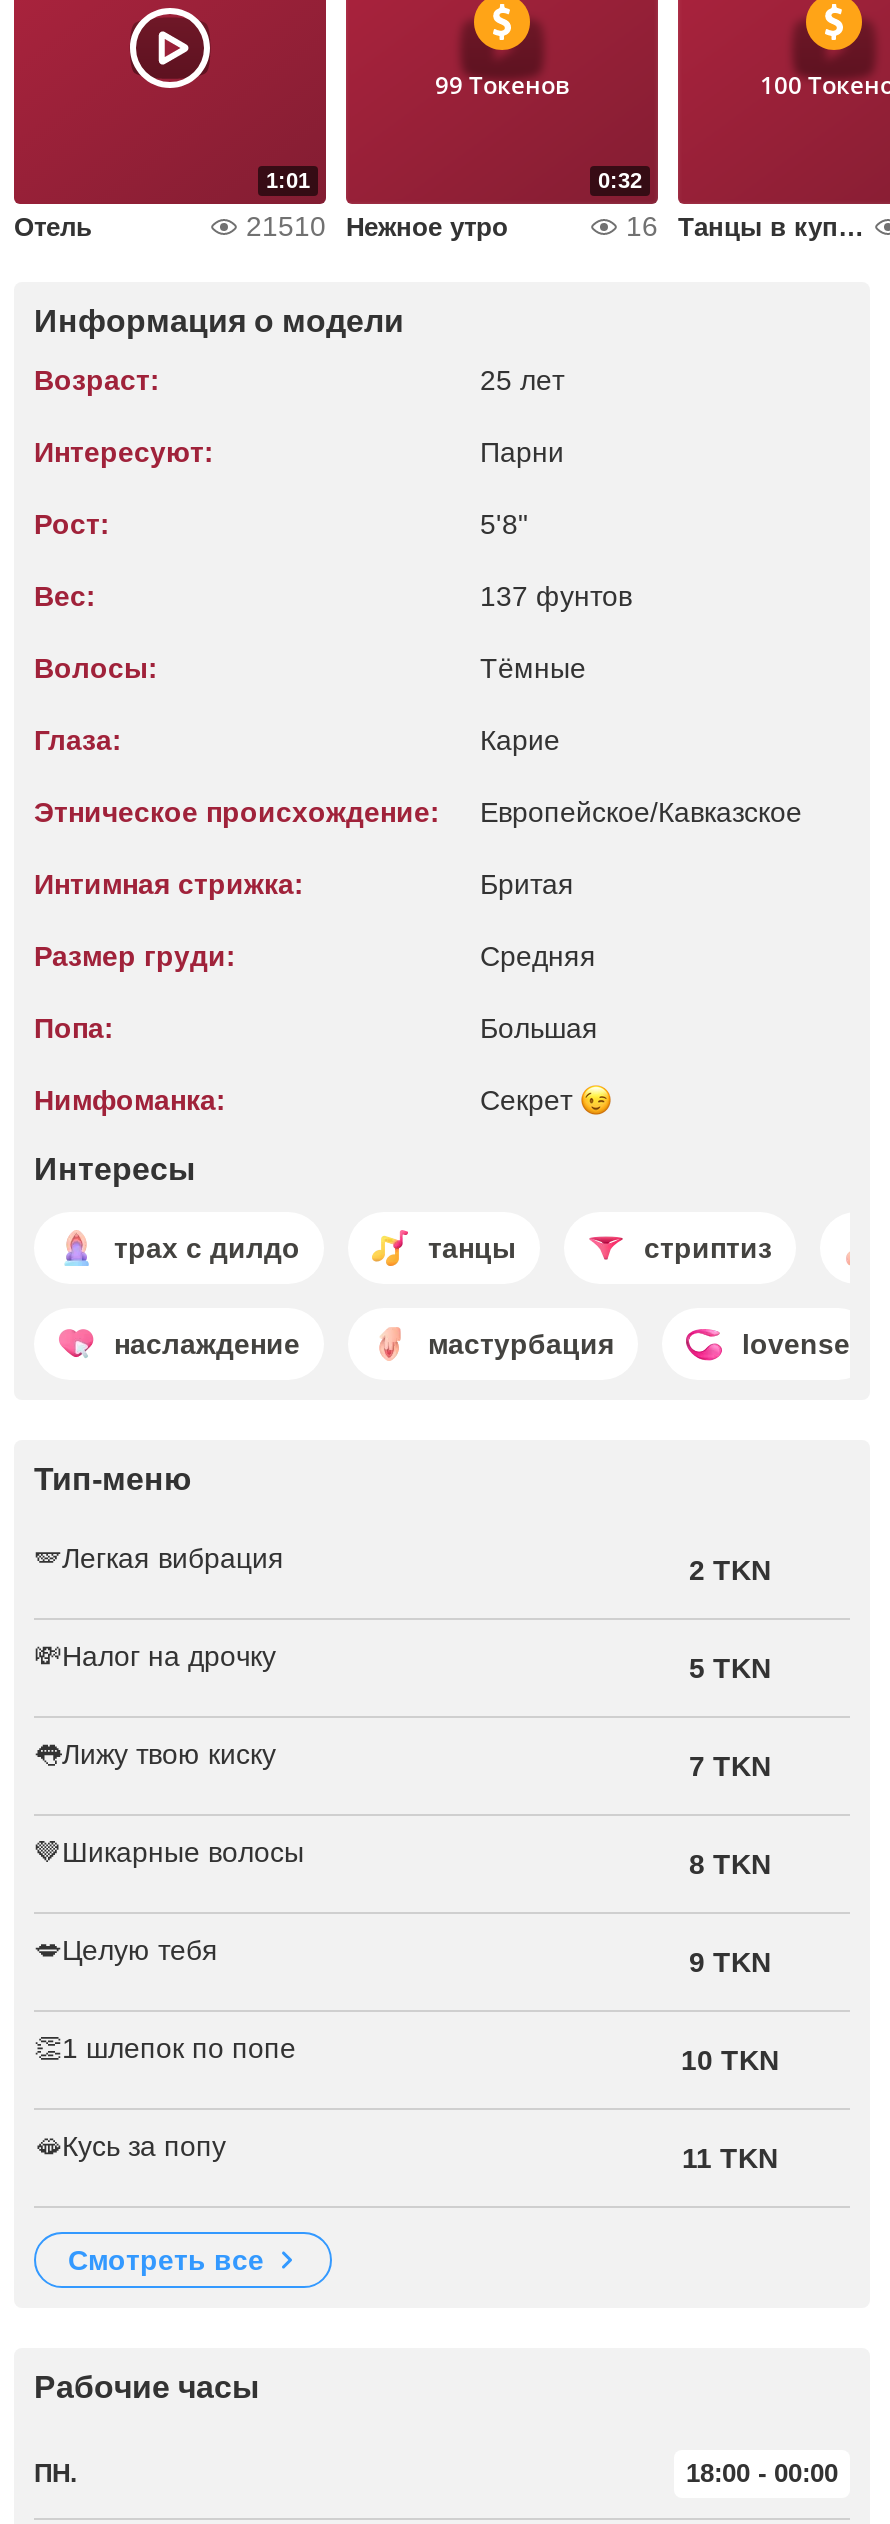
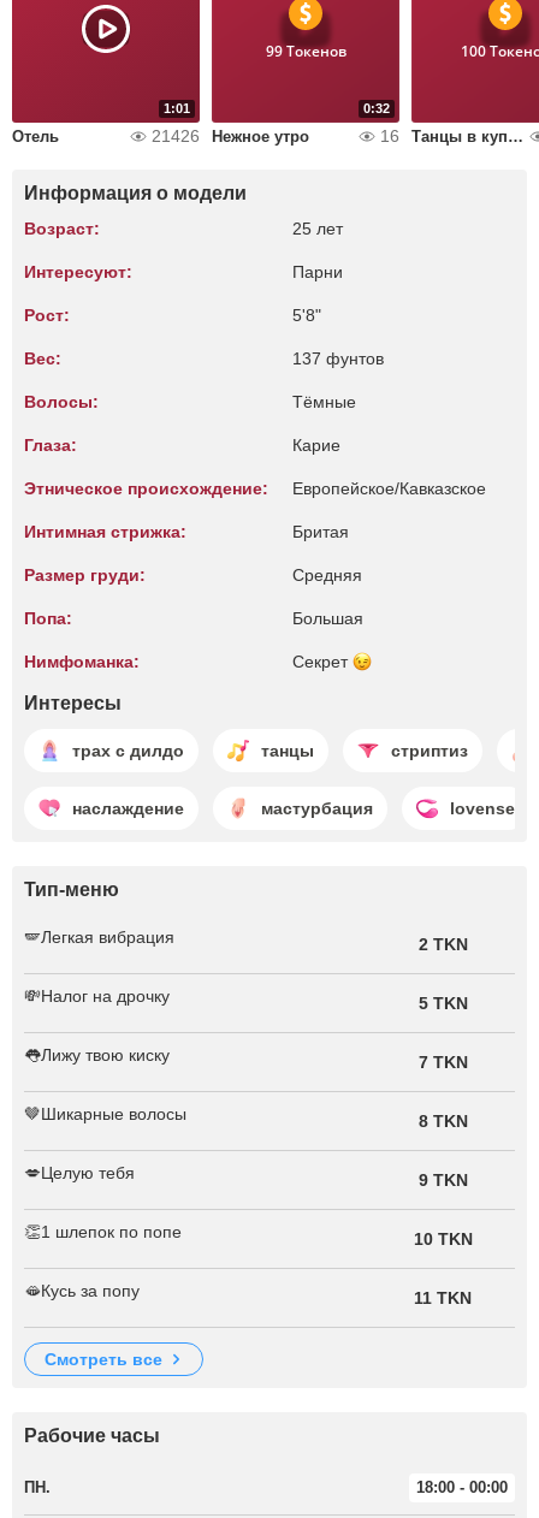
- 21510 Нежное утро
+ 21426 Нежное утро
